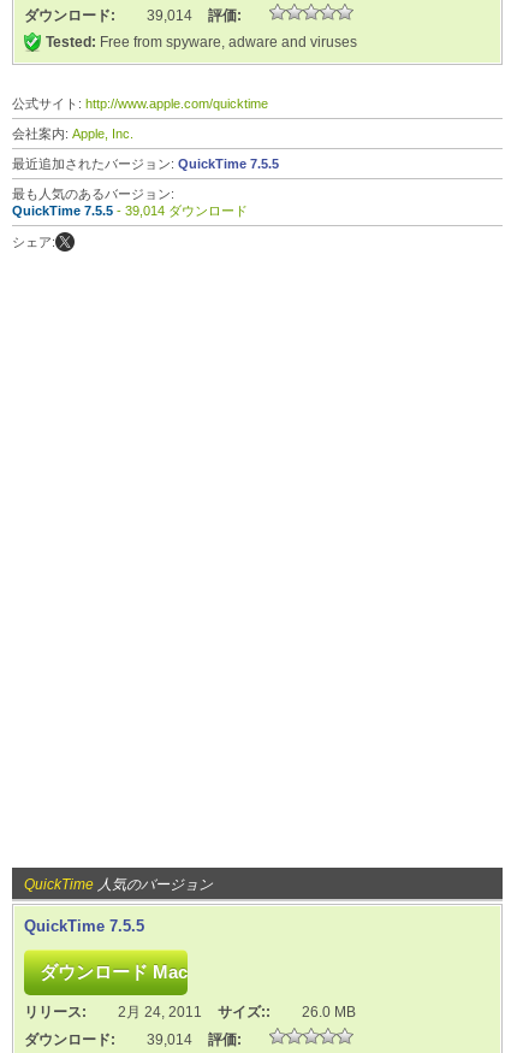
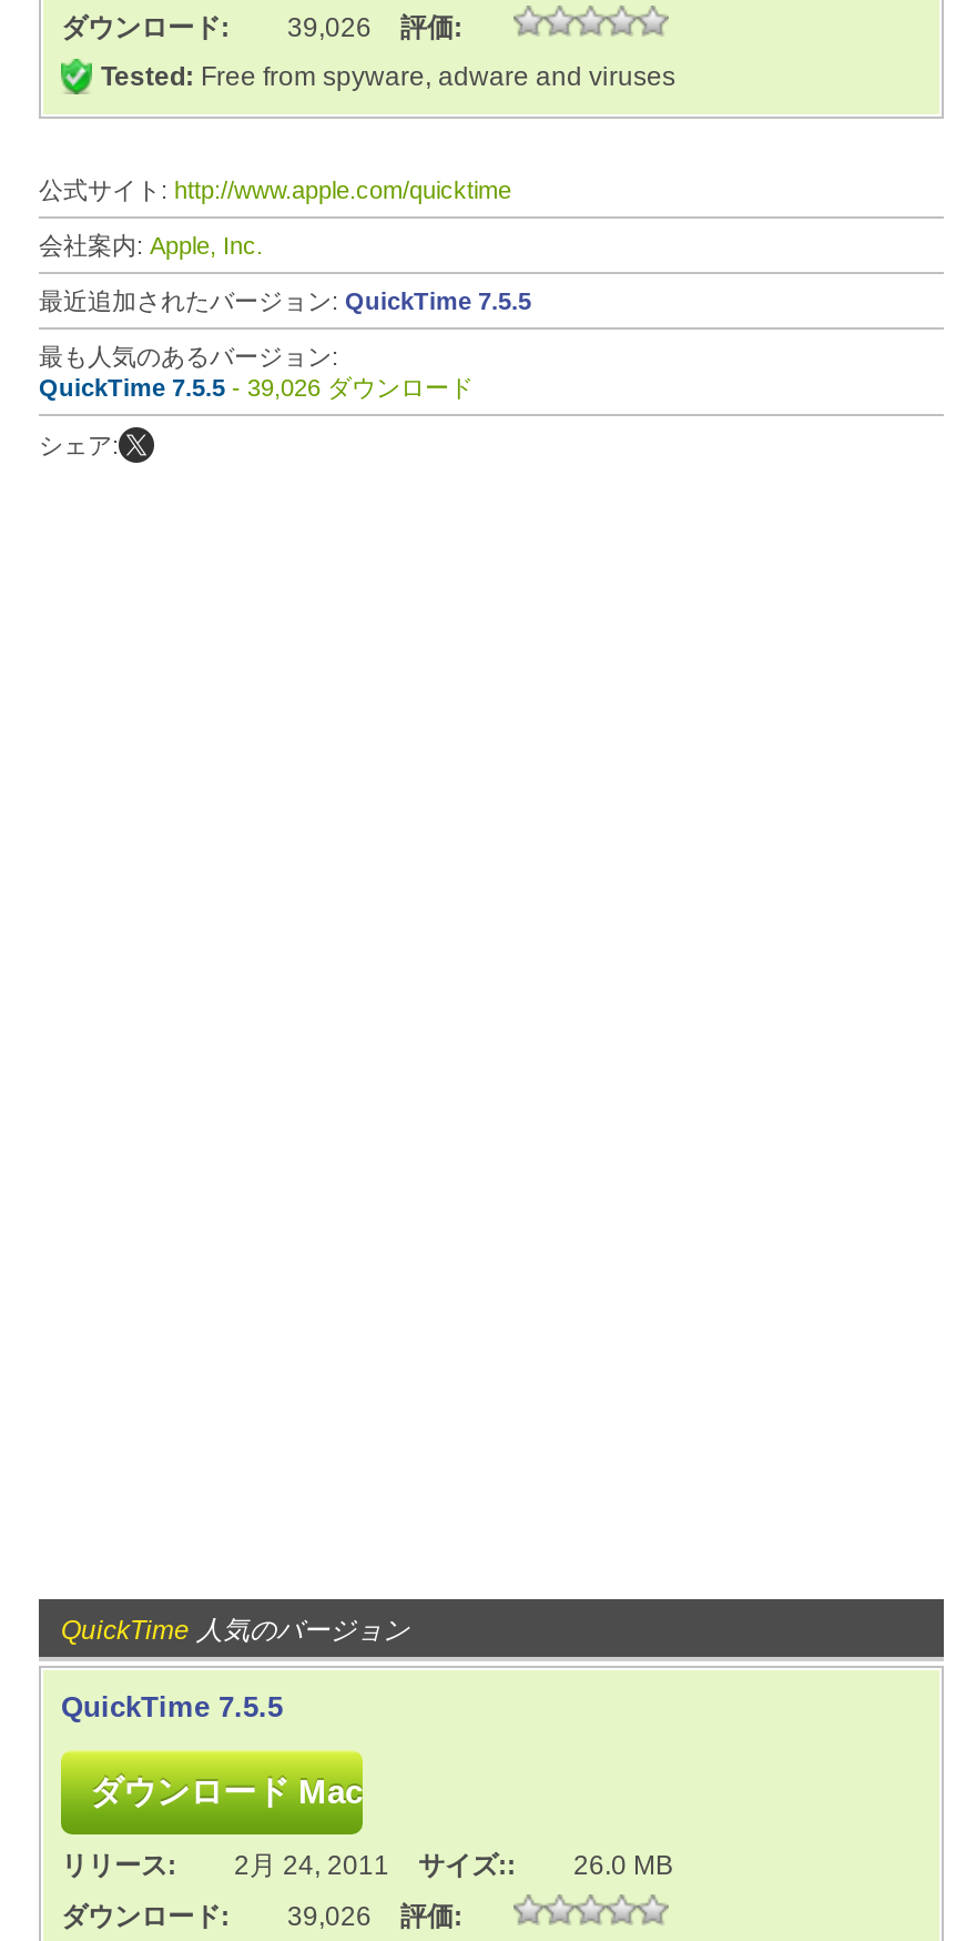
- ダウンロード: 39,014 評価:
+ ダウンロード: 39,026 評価:

- QuickTime 7.5.5 - 39,014 ダウンロード
+ QuickTime 7.5.5 - 39,026 ダウンロード

- ダウンロード: 39,014 評価:
+ ダウンロード: 39,026 評価:
